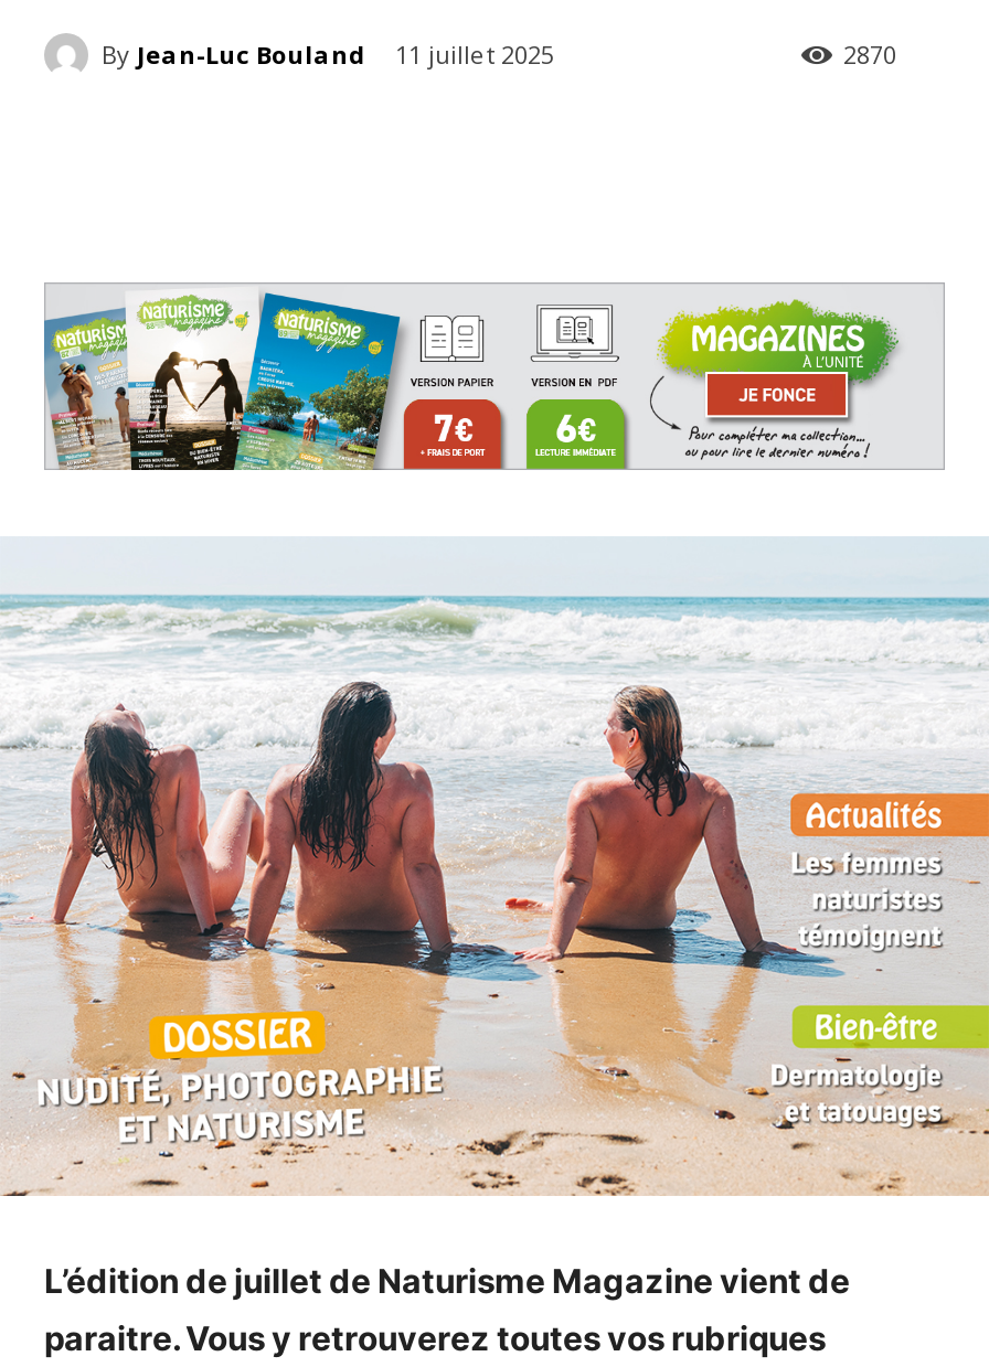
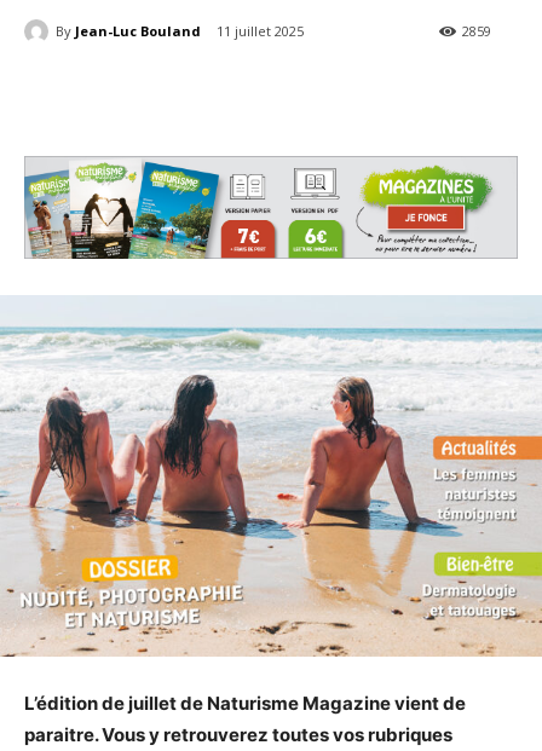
- 2870
+ 2859
